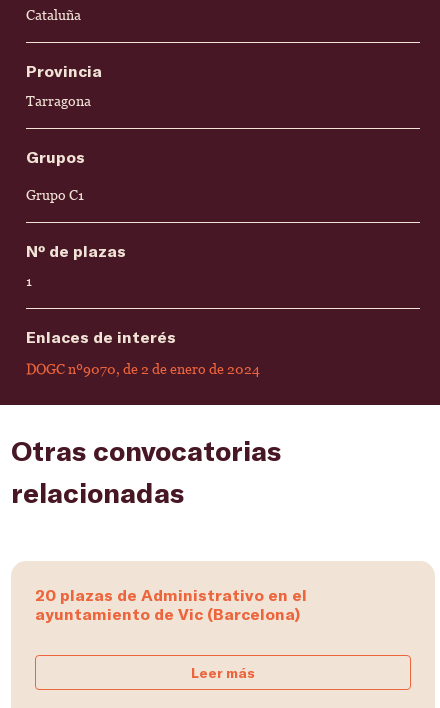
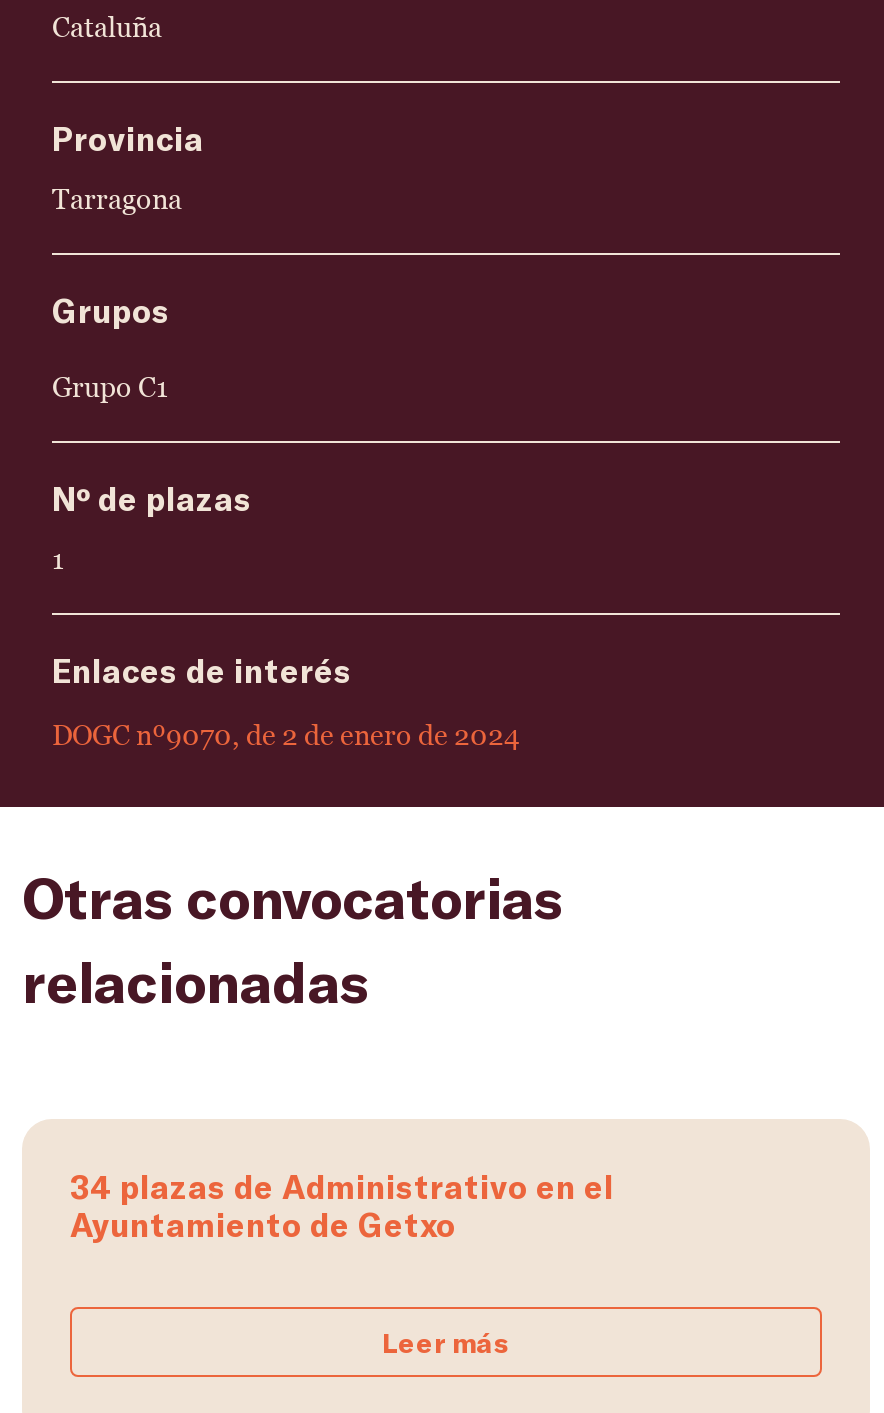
- 20 plazas de Administrativo en el
- ayuntamiento de Vic (Barcelona)
+ 34 plazas de Administrativo en el
+ Ayuntamiento de Getxo
